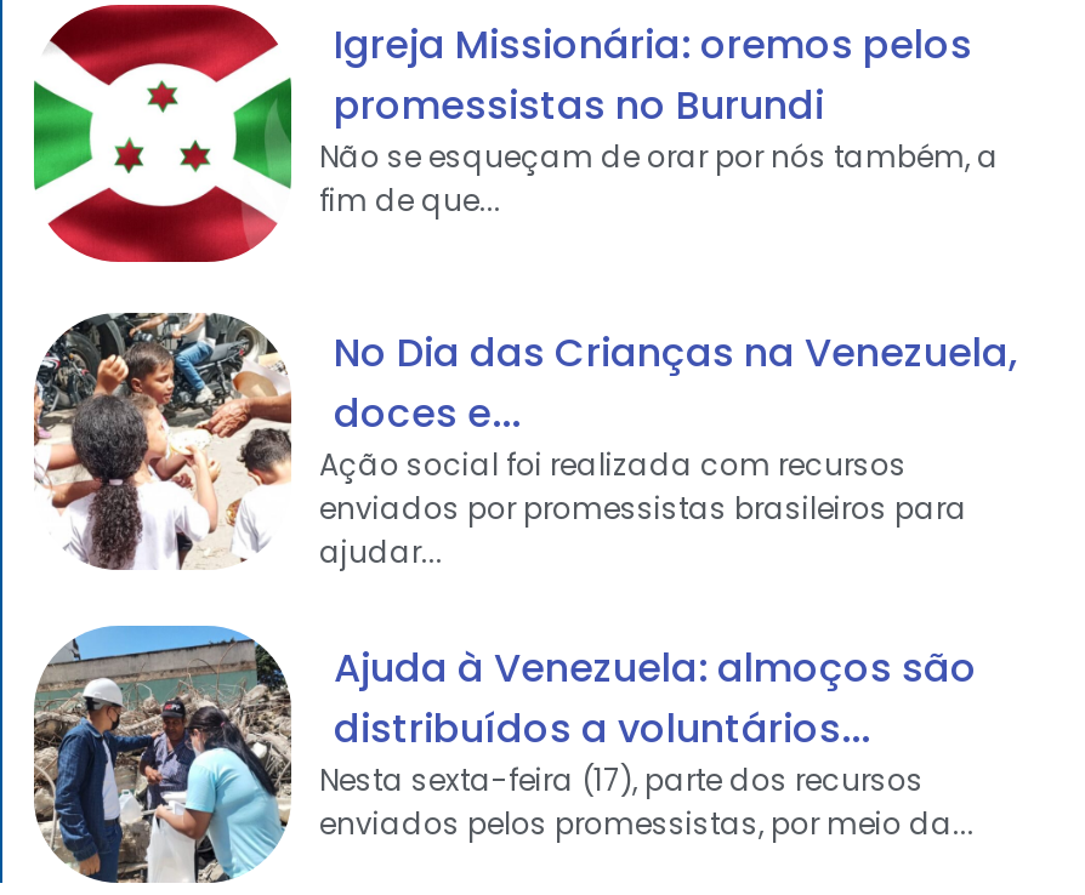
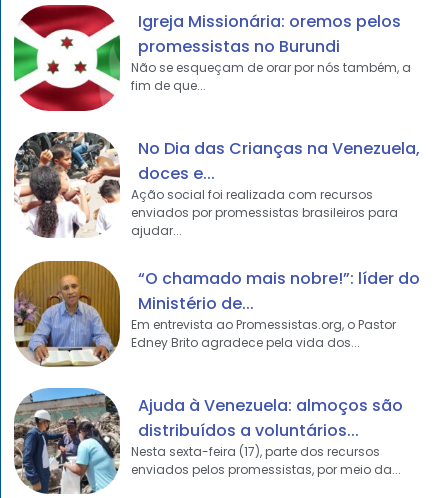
+ [image]
+ “O chamado mais nobre!”: líder do
+ Ministério de...
+ Em entrevista ao Promessistas.org, o Pastor
+ Edney Brito agradece pela vida dos...
